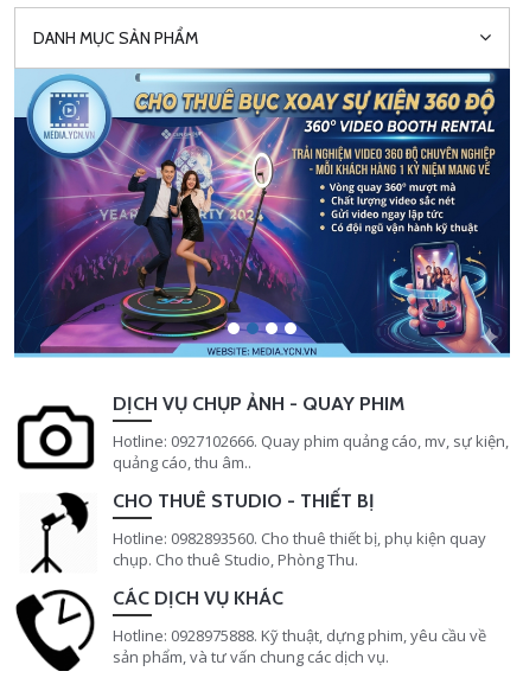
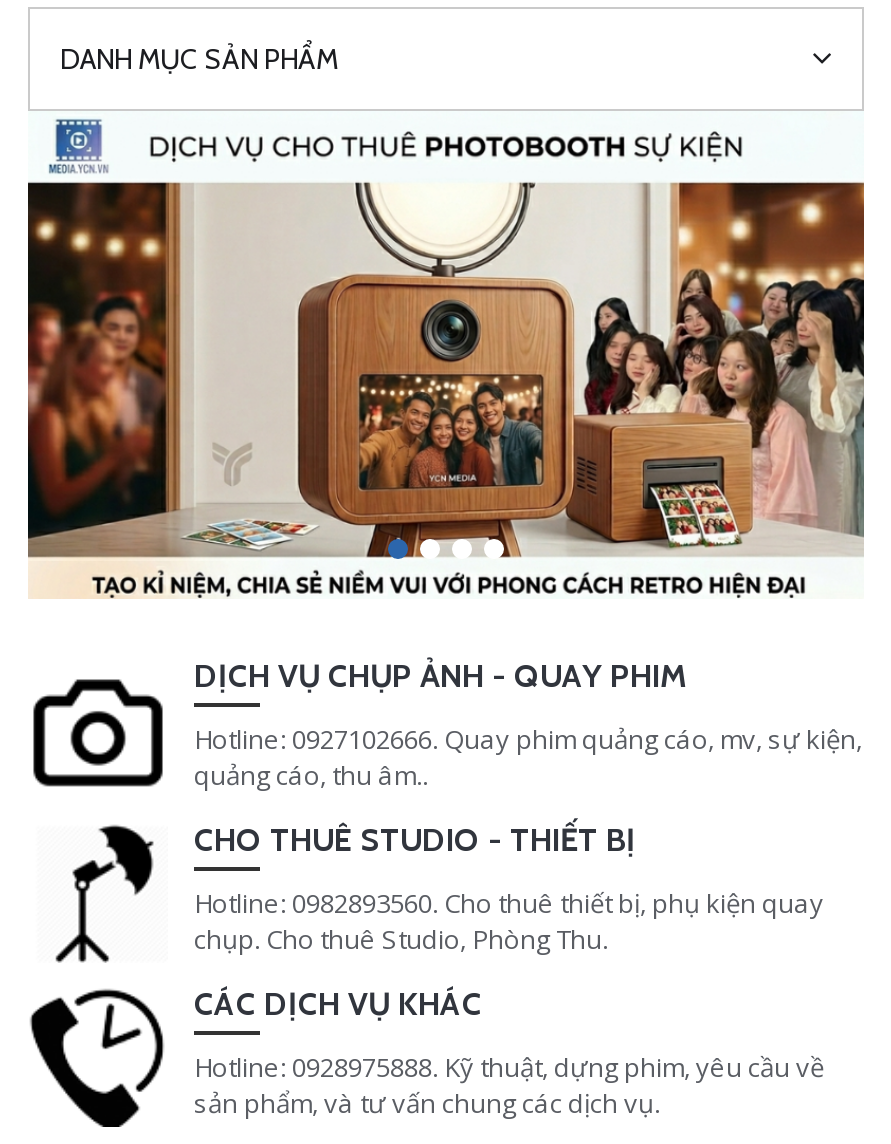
- [image]
+ [image]
